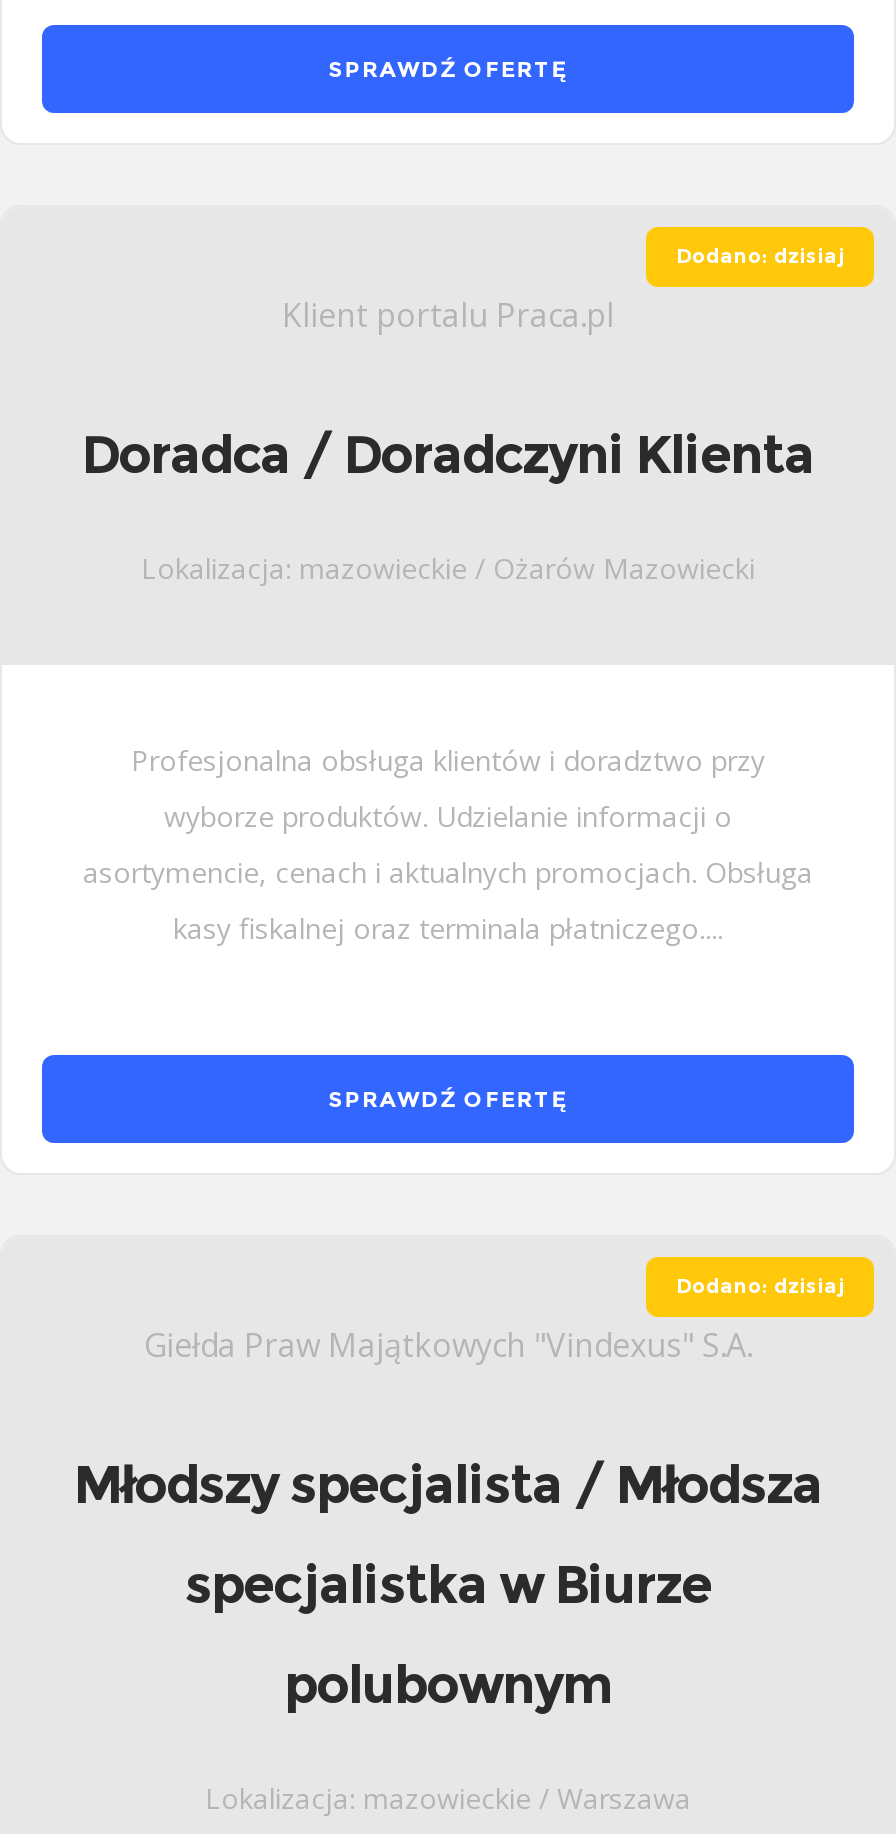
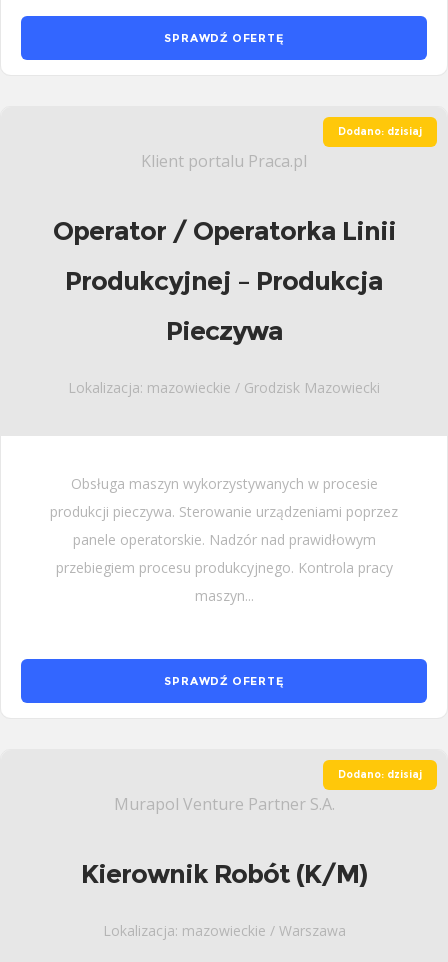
- Doradca / Doradczyni Klienta
- Lokalizacja: mazowieckie / Ożarów Mazowiecki
+ Operator / Operatorka Linii
+ Produkcyjnej – Produkcja
+ Pieczywa
+ Lokalizacja: mazowieckie / Grodzisk Mazowiecki

- Profesjonalna obsługa klientów i doradztwo przy
- wyborze produktów. Udzielanie informacji o
- asortymencie, cenach i aktualnych promocjach. Obsługa
- kasy fiskalnej oraz terminala płatniczego....
+ Obsługa maszyn wykorzystywanych w procesie
+ produkcji pieczywa. Sterowanie urządzeniami poprzez
+ panele operatorskie. Nadzór nad prawidłowym
+ przebiegiem procesu produkcyjnego. Kontrola pracy
+ maszyn...

moved down: SPRAWDŹ OFERTĘ | Dodano: dzisiaj

- Giełda Praw Majątkowych "Vindexus" S.A.
- Młodszy specjalista / Młodsza
- specjalistka w Biurze
- polubownym
+ Murapol Venture Partner S.A.
+ Kierownik Robót (K/M)
